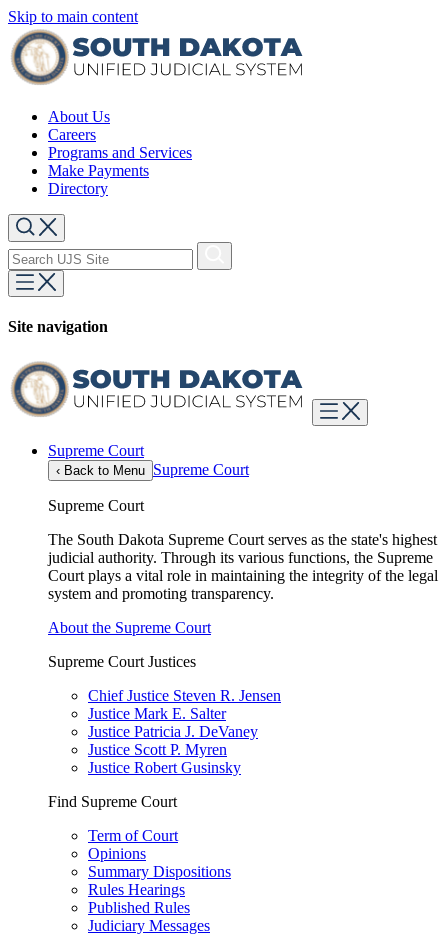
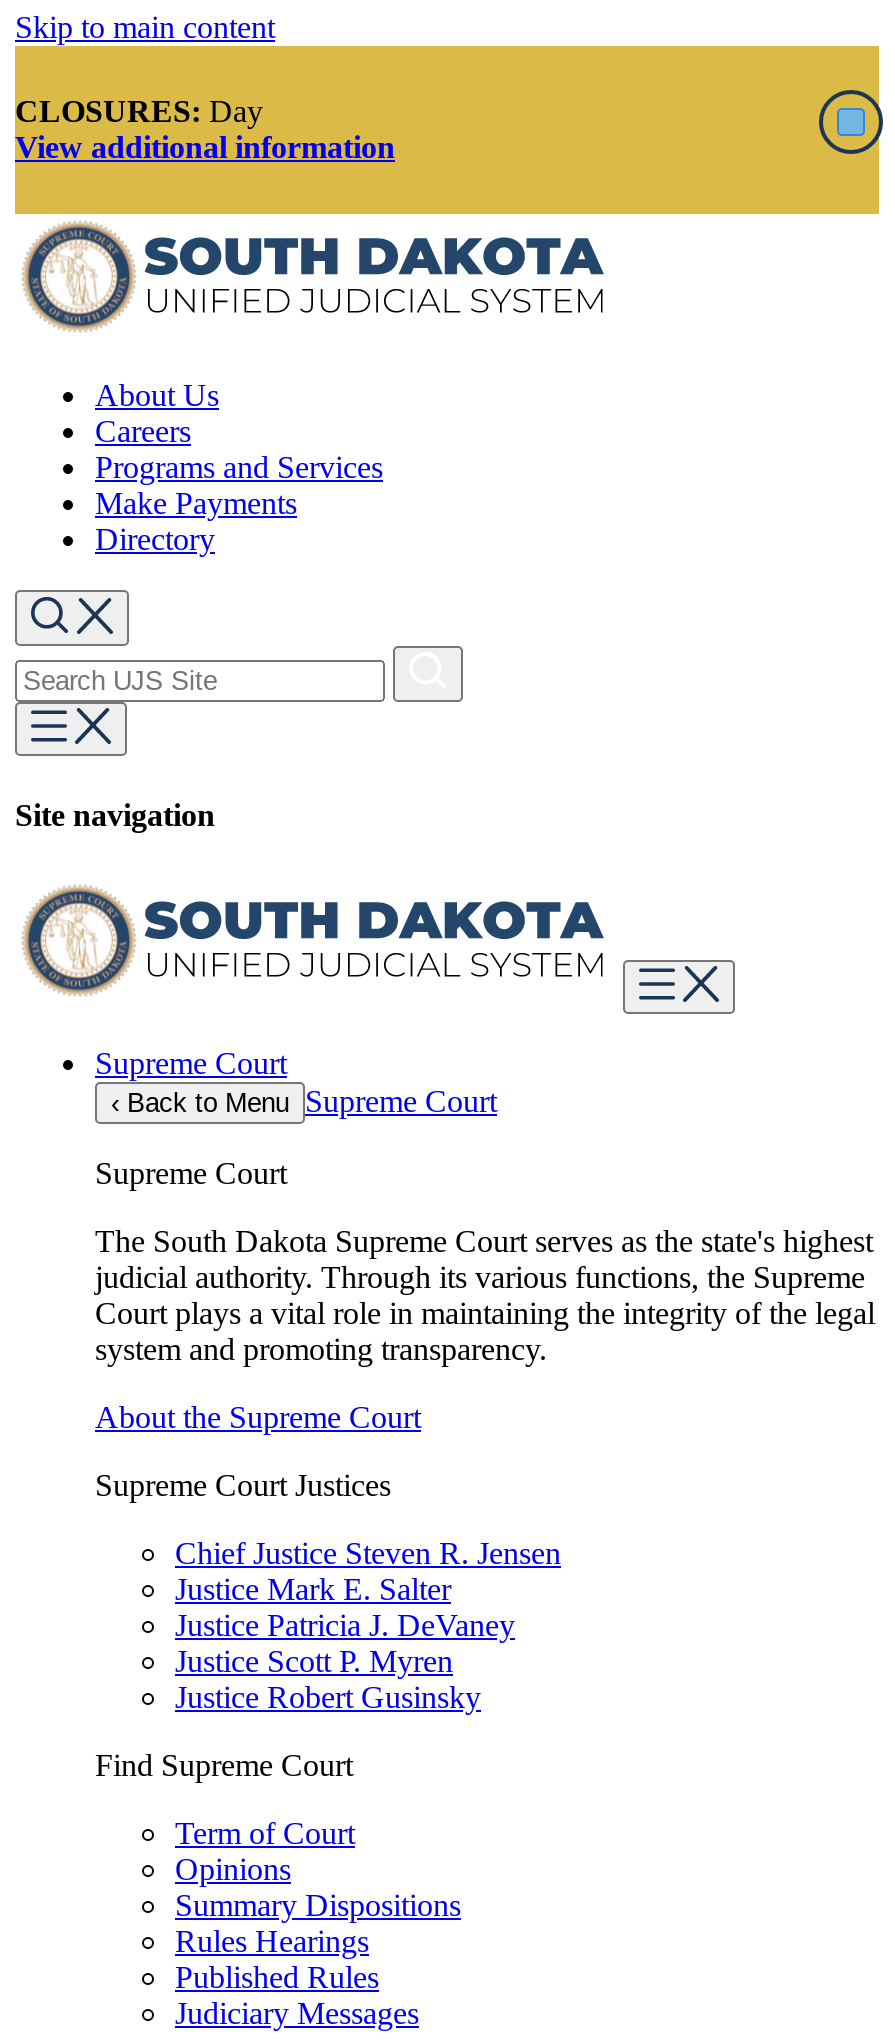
+ [image]
+ CLOSURES: Day
+ View additional information
